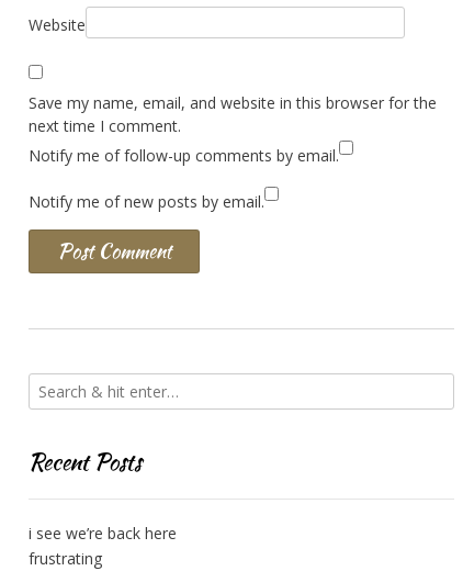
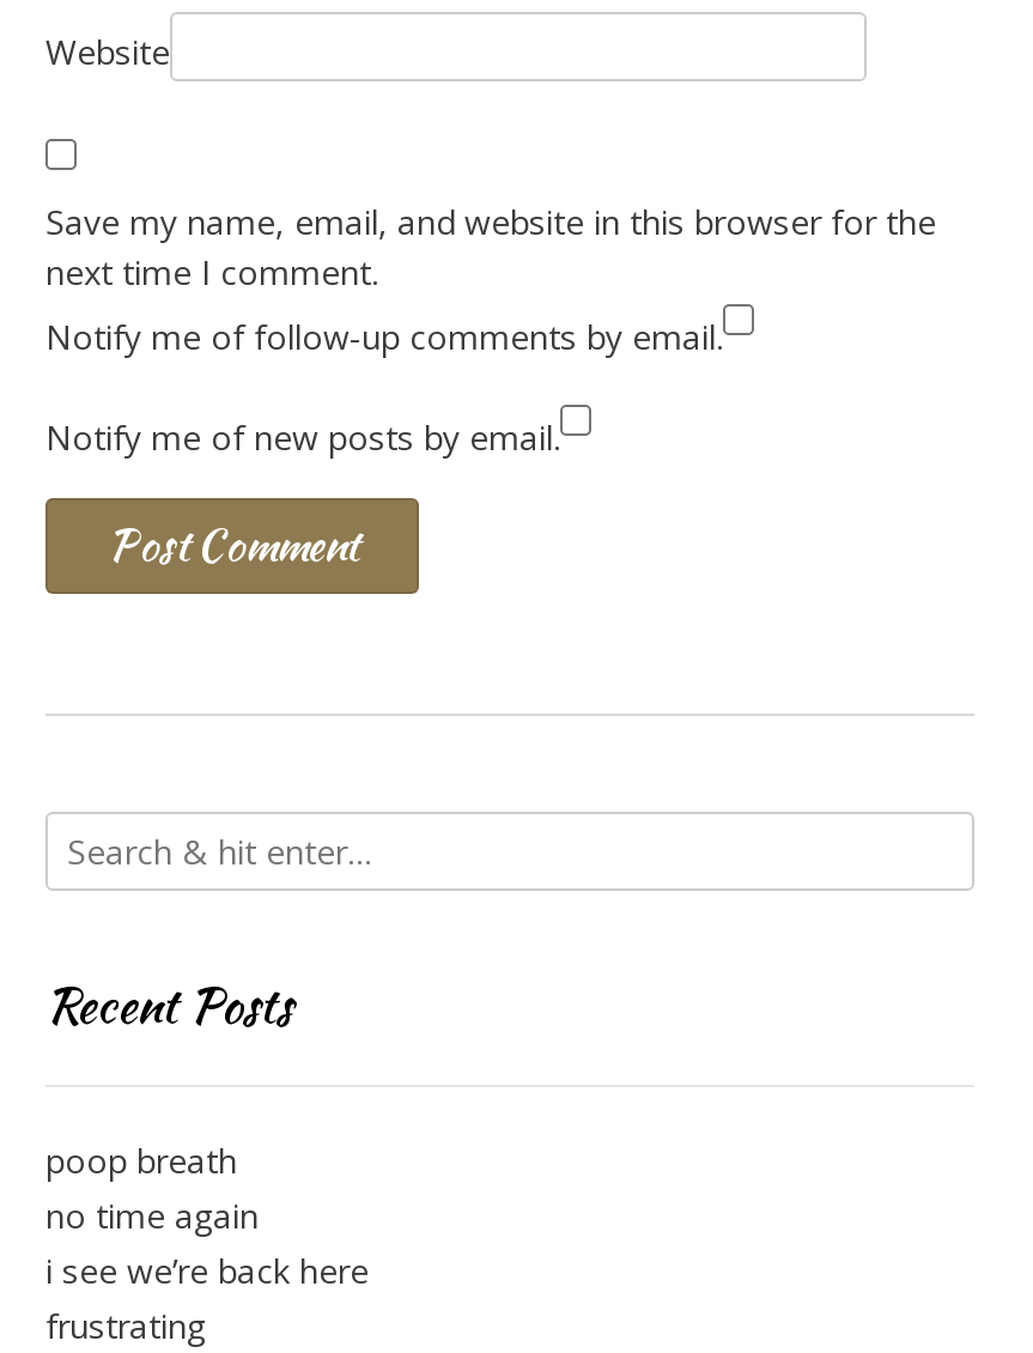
+ poop breath
+ no time again
